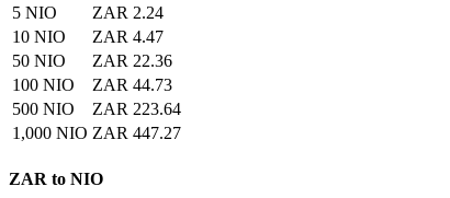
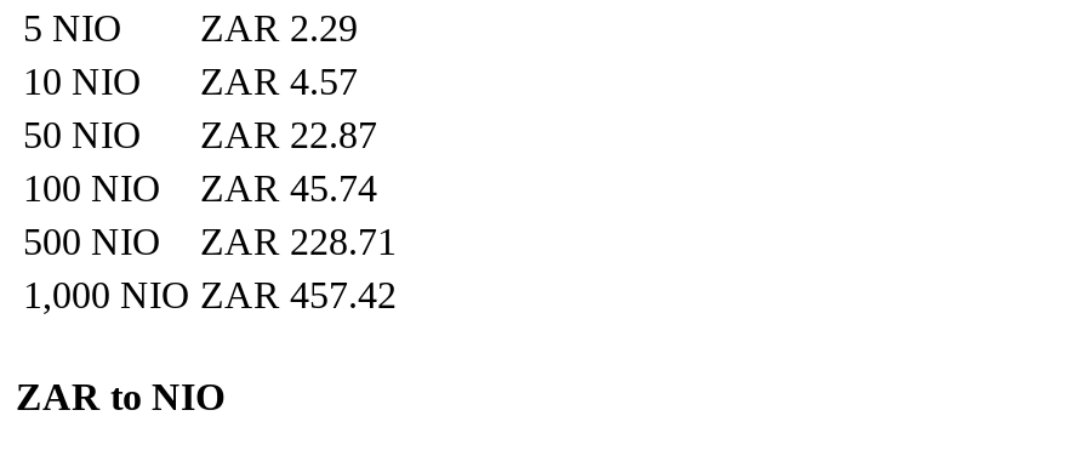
- 5 NIO ZAR 2.24
+ 5 NIO ZAR 2.29

- 10 NIO ZAR 4.47
+ 10 NIO ZAR 4.57

- 50 NIO ZAR 22.36
+ 50 NIO ZAR 22.87

- 100 NIO ZAR 44.73
+ 100 NIO ZAR 45.74

- 500 NIO ZAR 223.64
+ 500 NIO ZAR 228.71

- 1,000 NIO ZAR 447.27
+ 1,000 NIO ZAR 457.42
